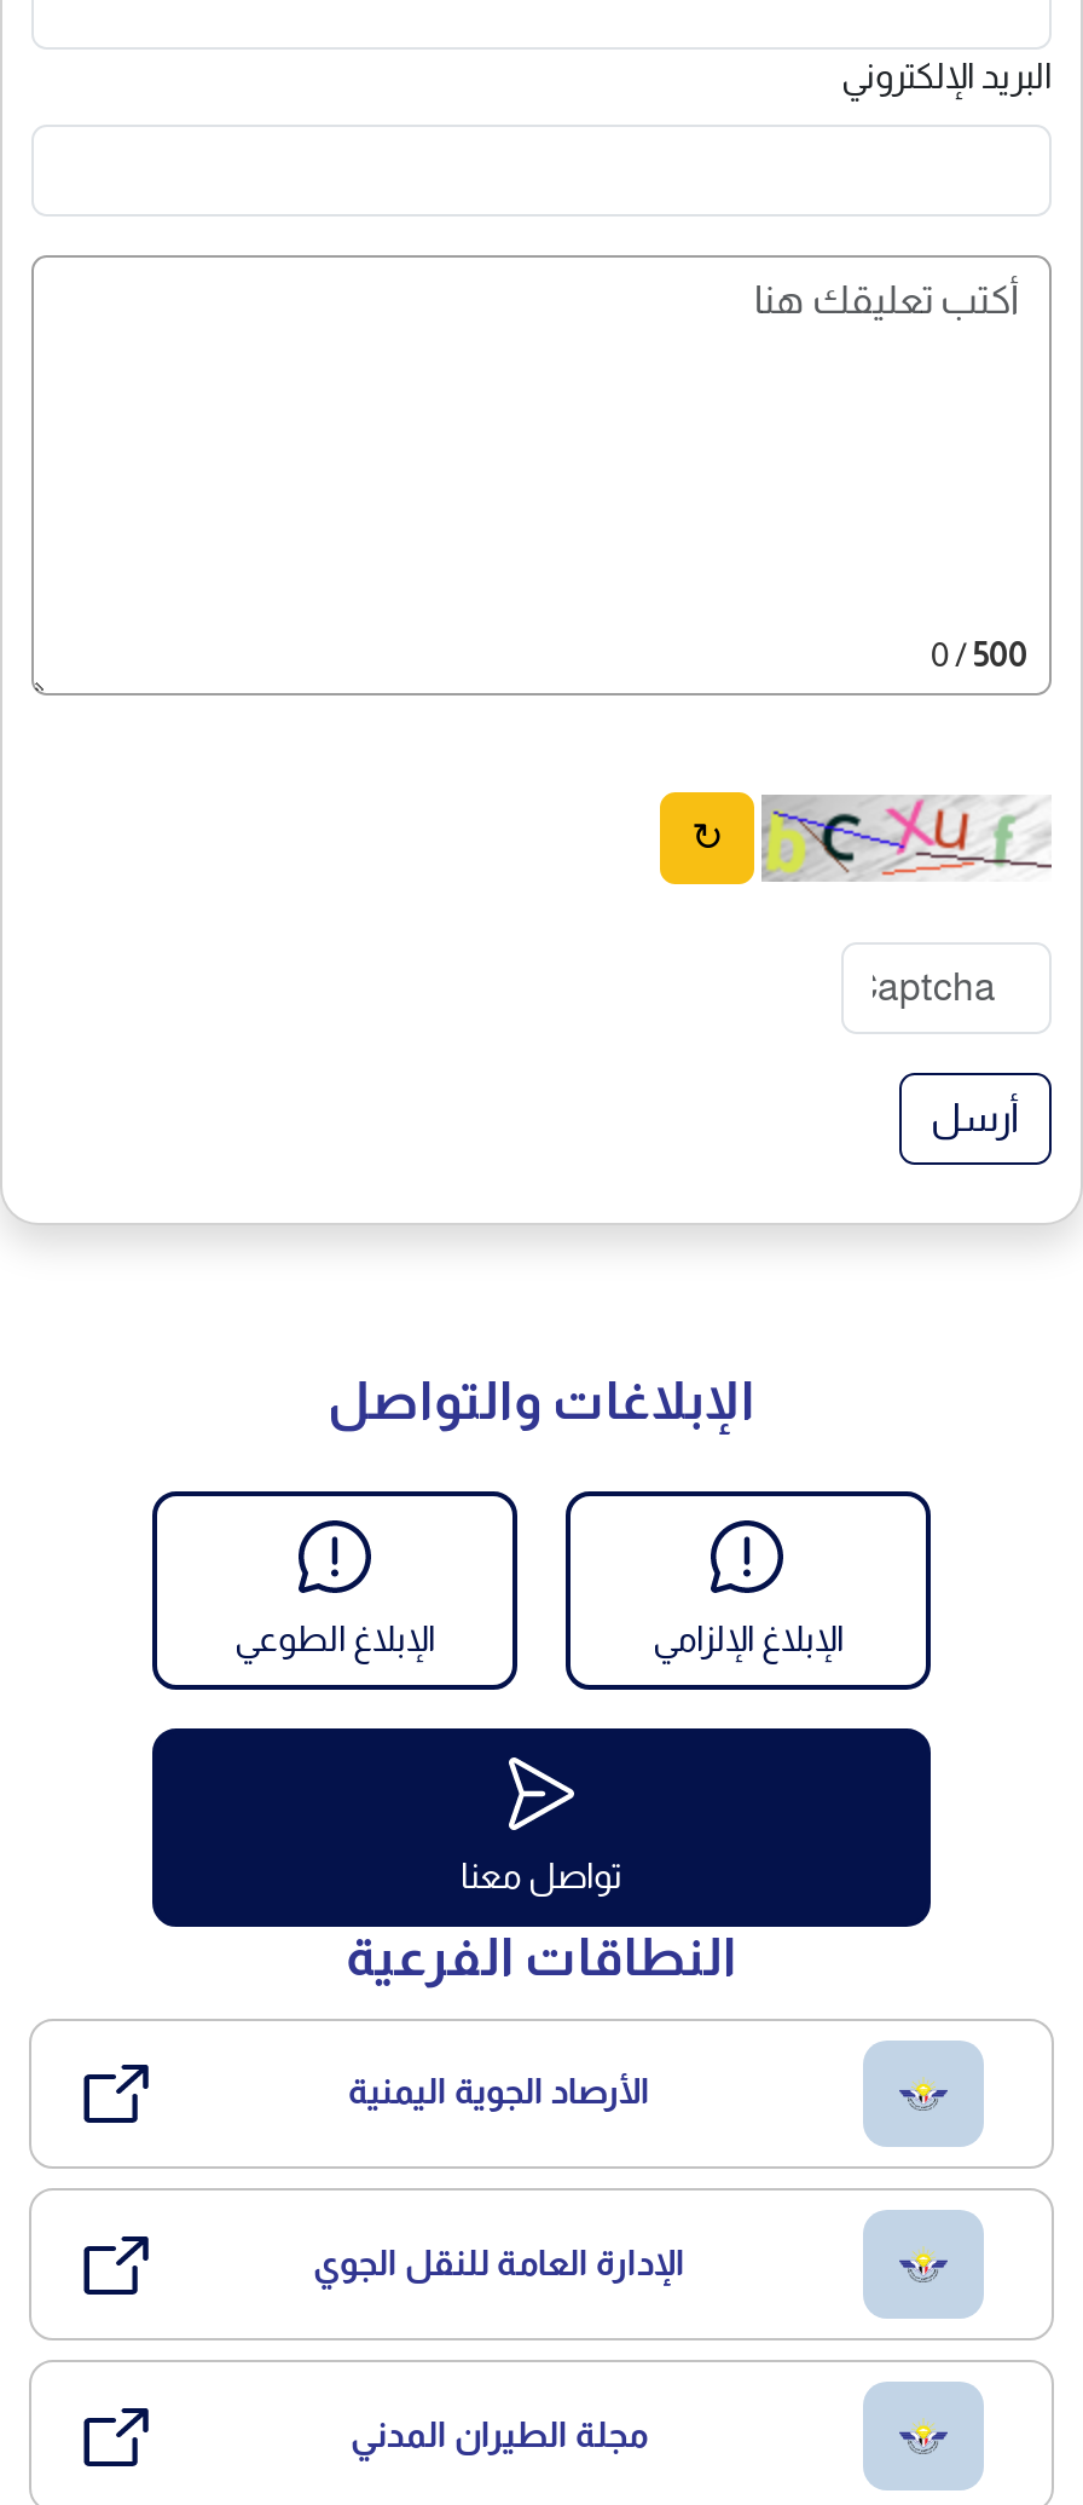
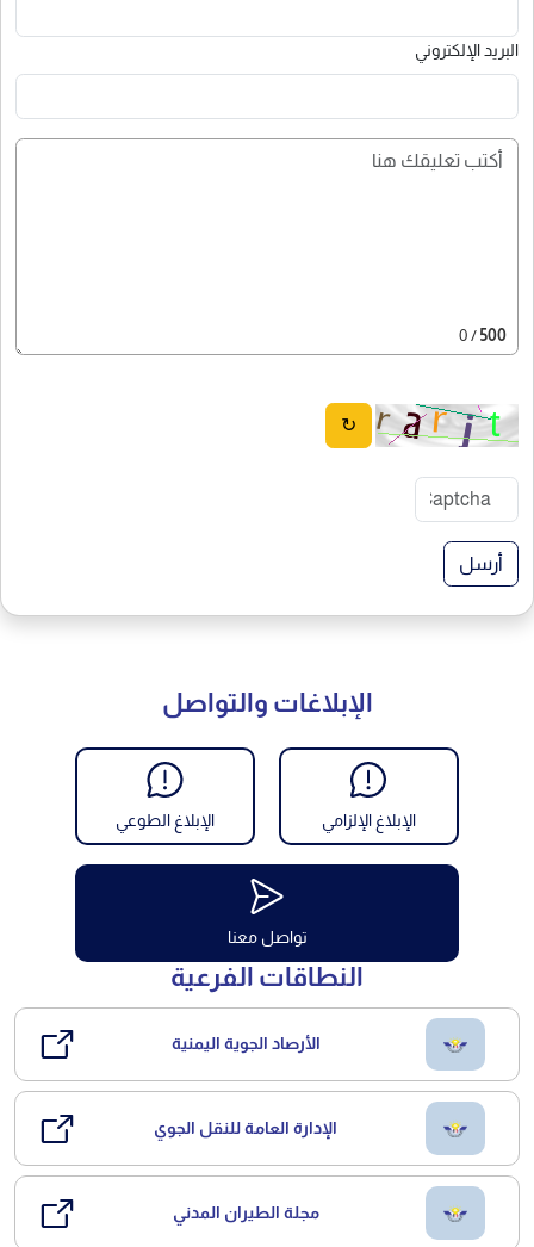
- [image]
+ [image]
